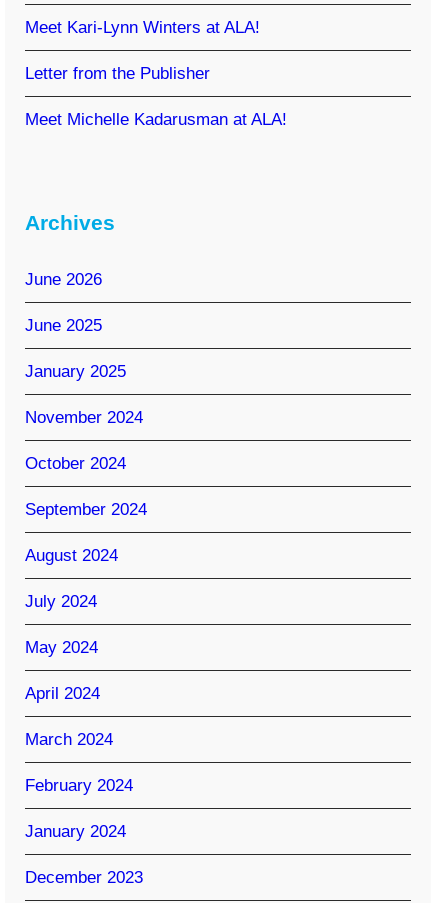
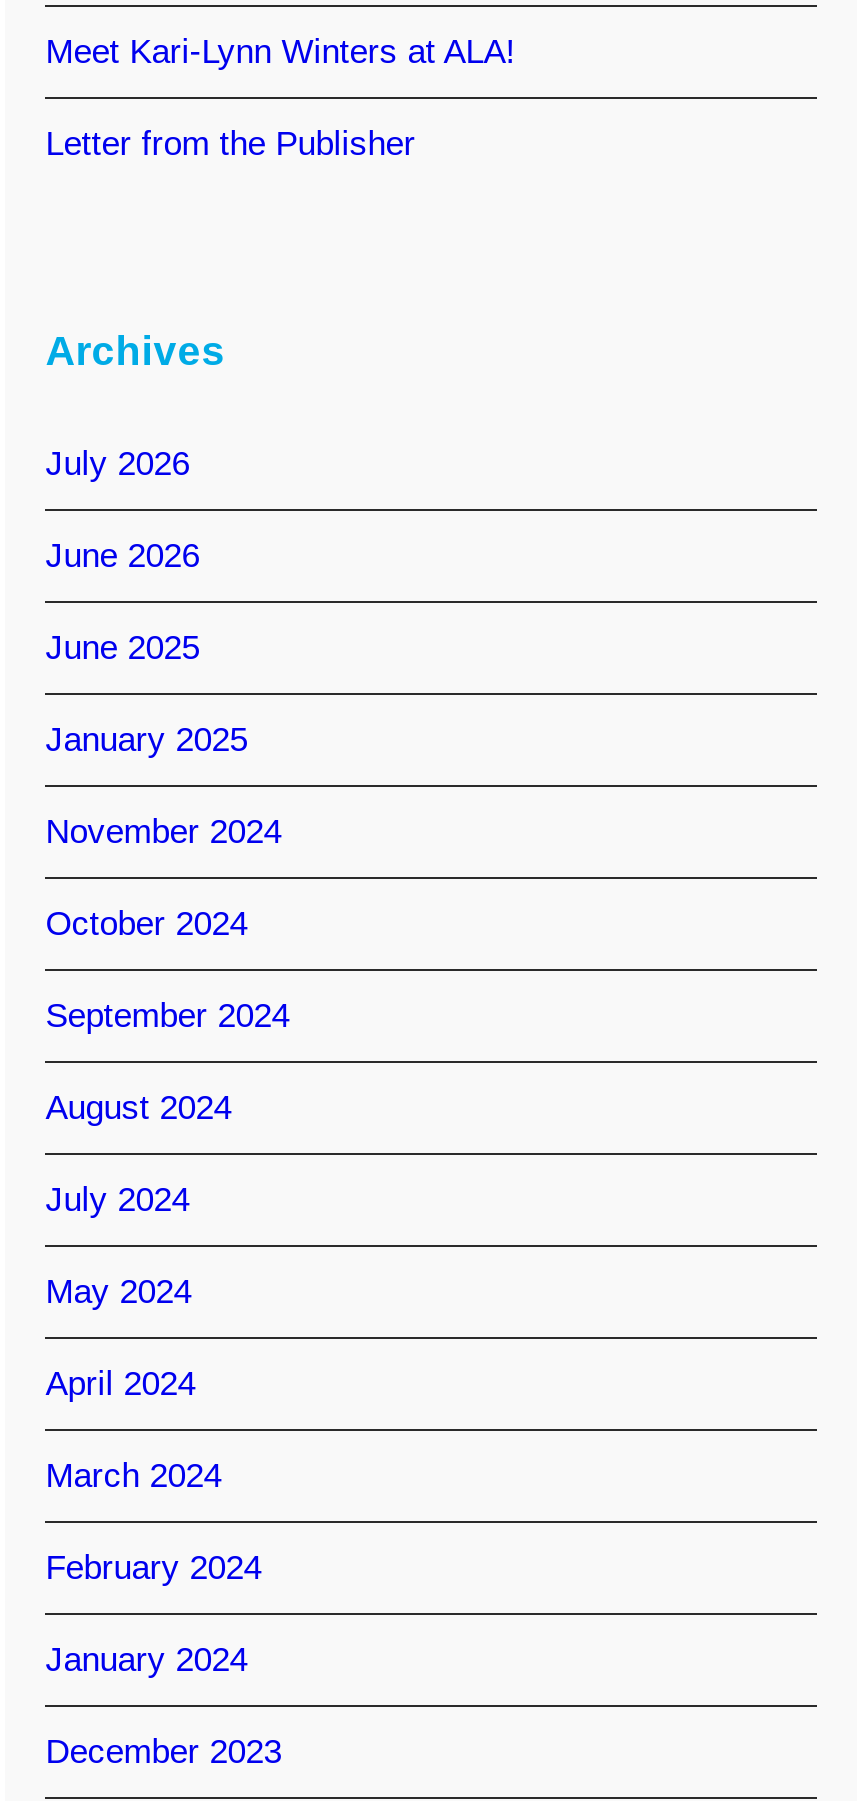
- Meet Michelle Kadarusman at ALA!

moved up: Archives

+ July 2026
